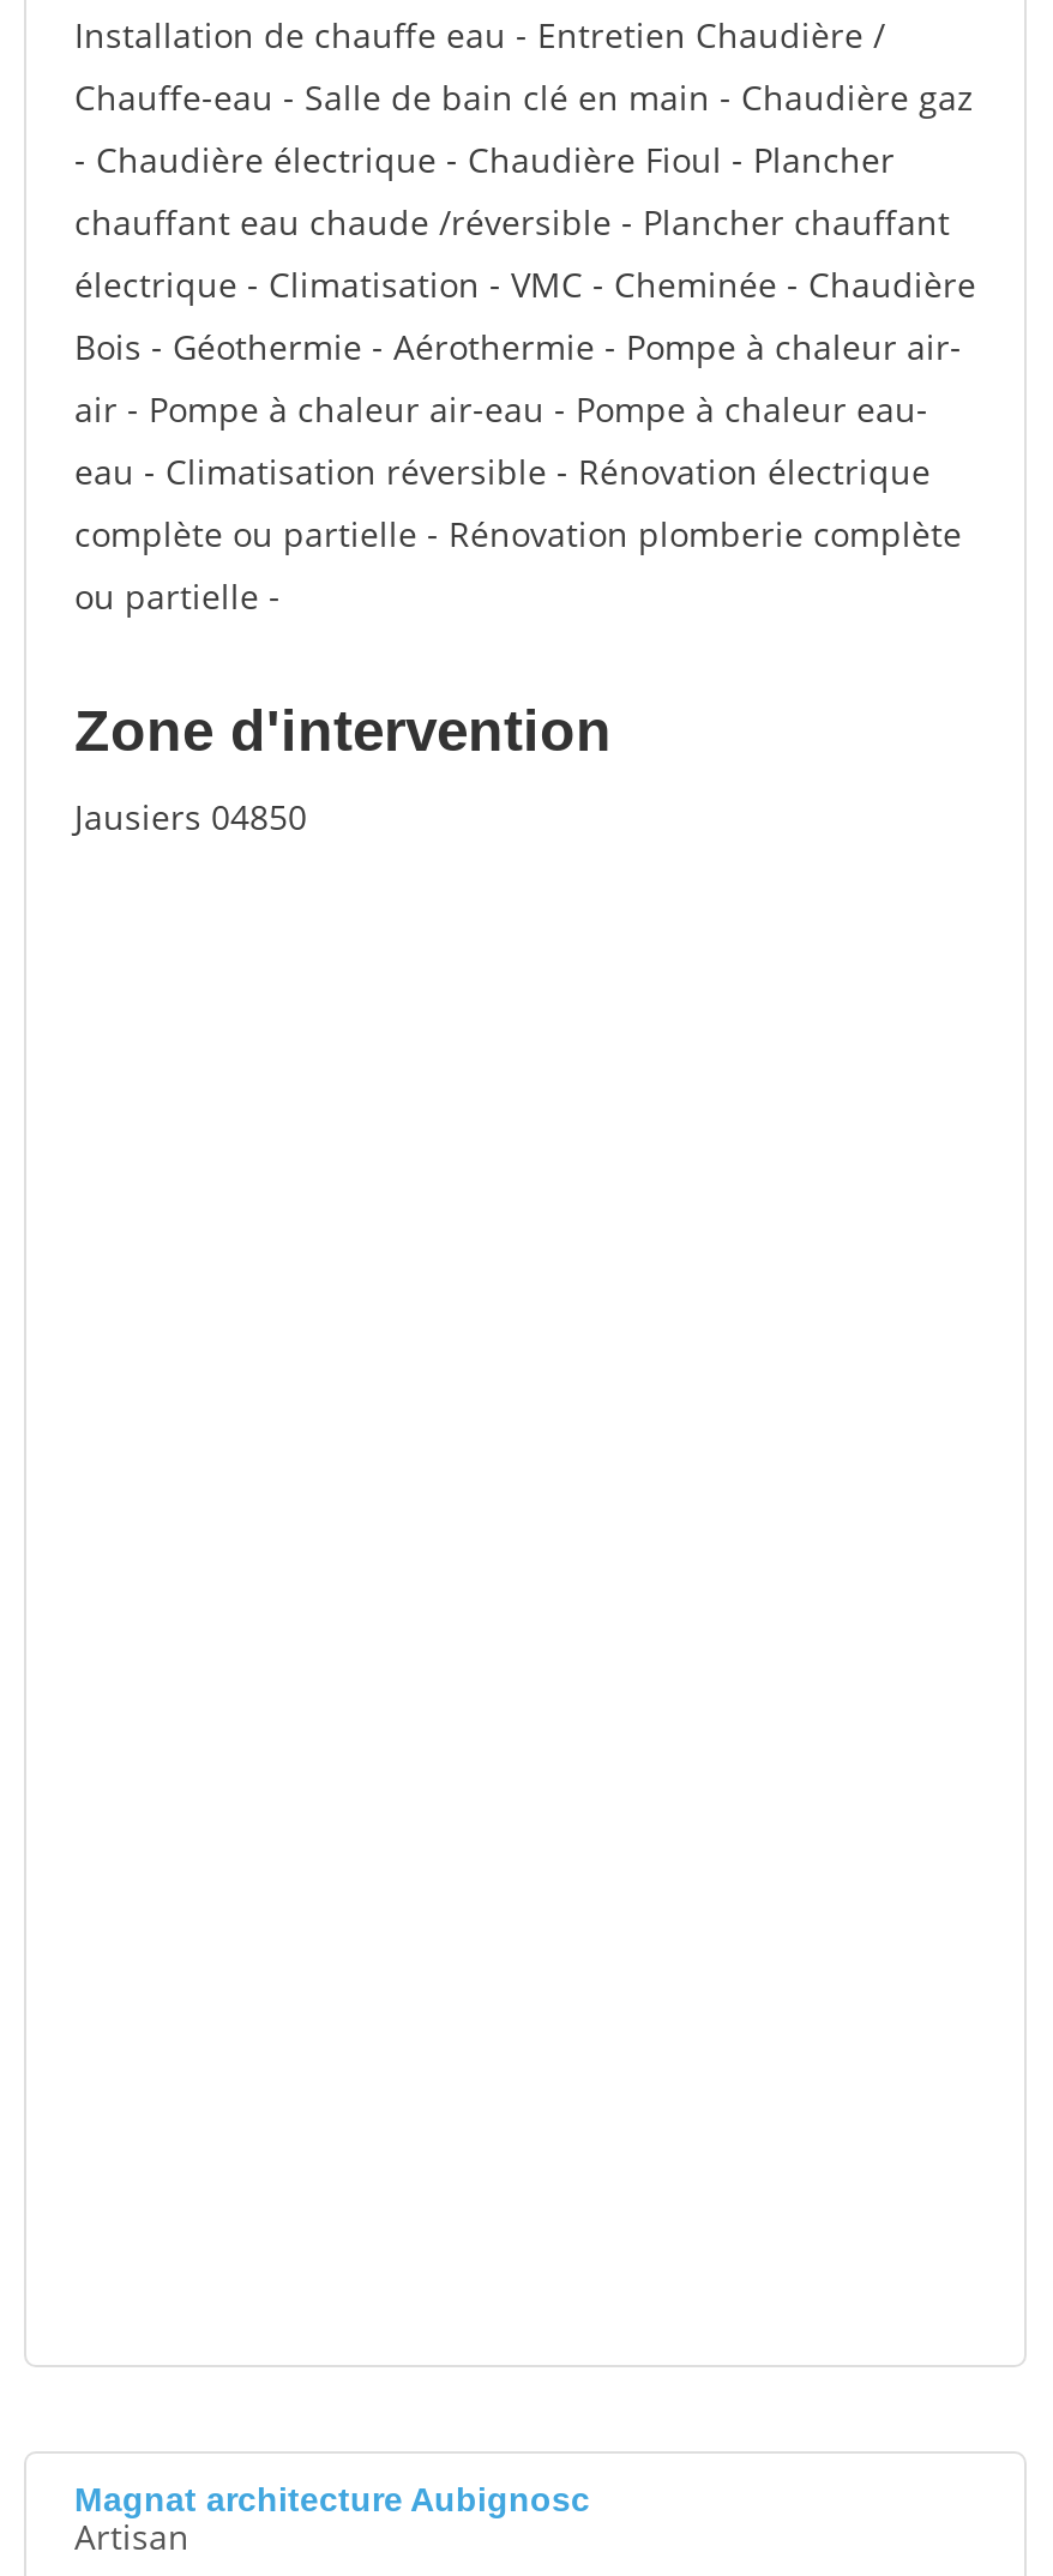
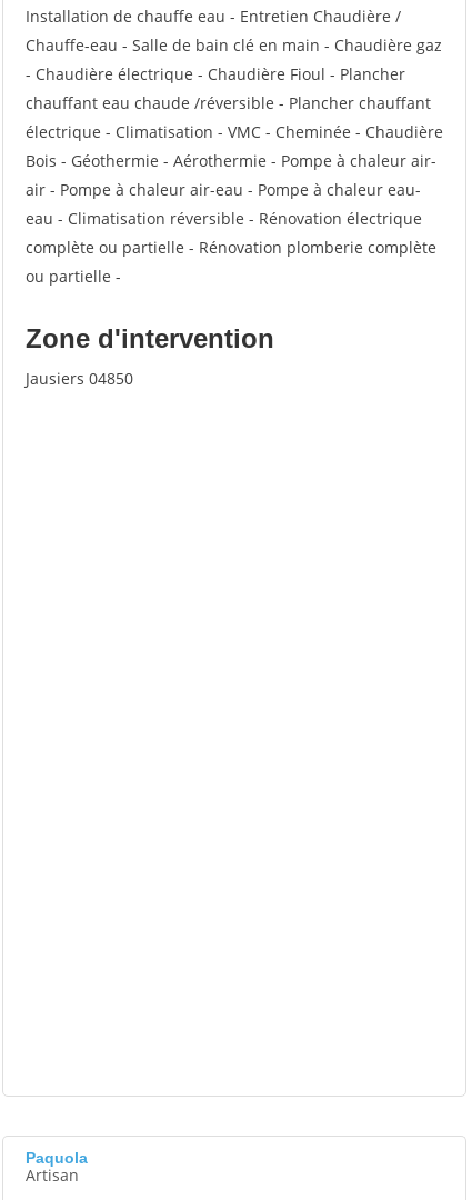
- Magnat architecture Aubignosc
+ Paquola
